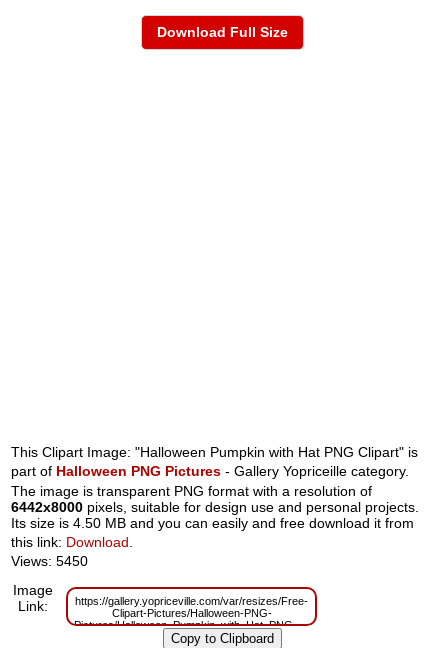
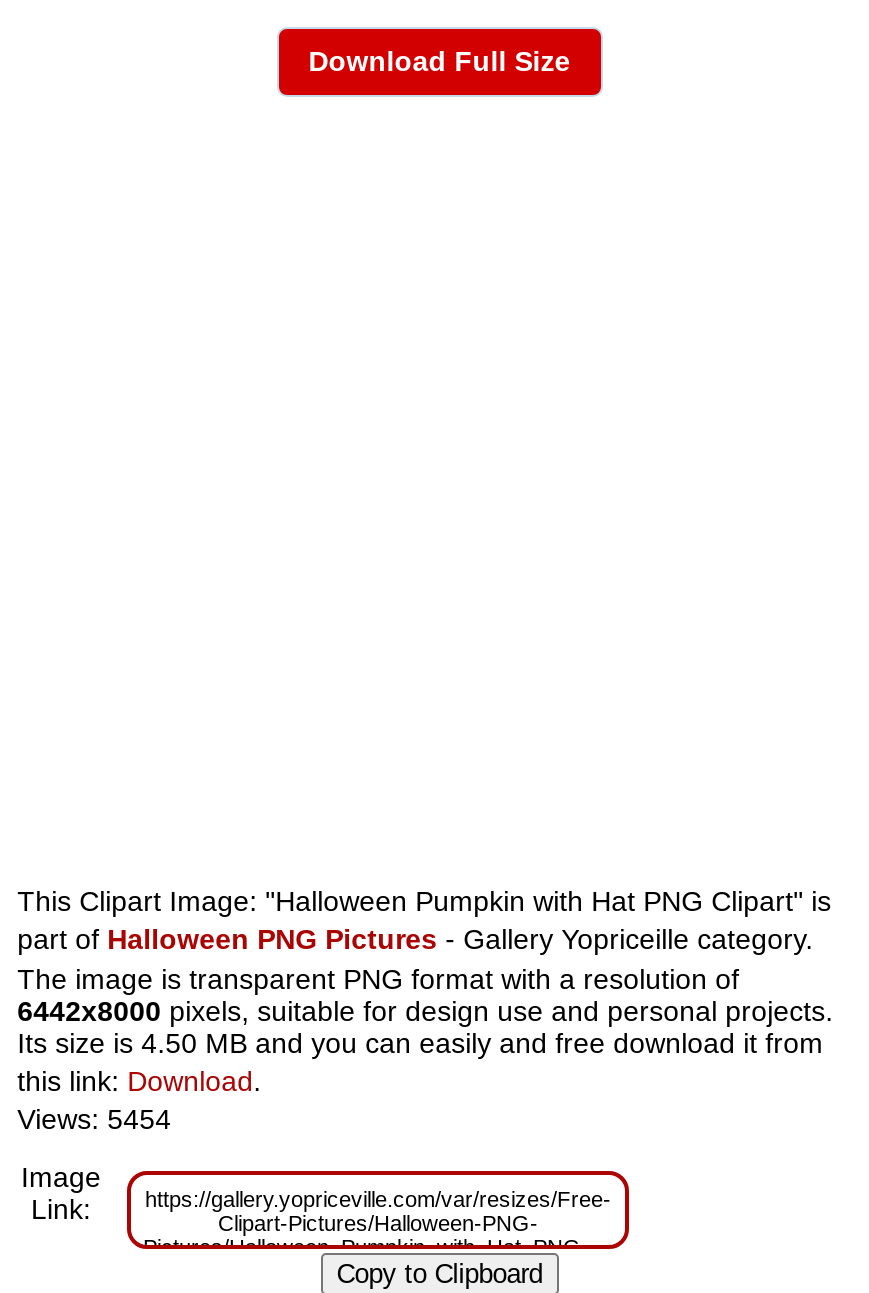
- Views: 5450
+ Views: 5454
